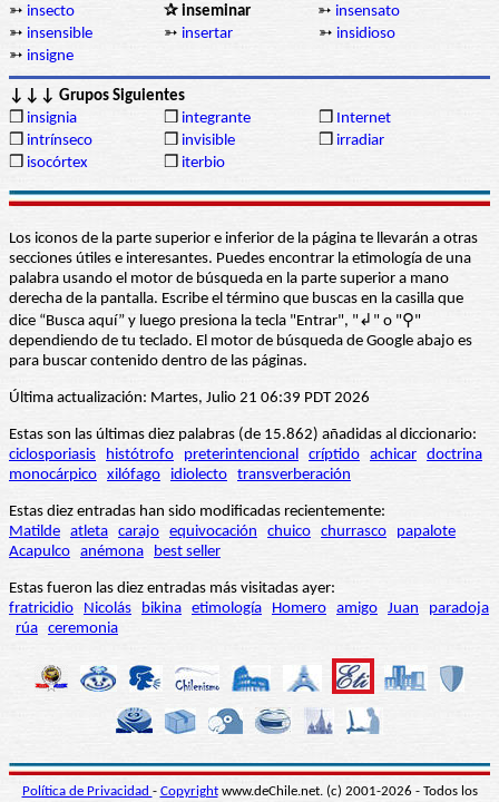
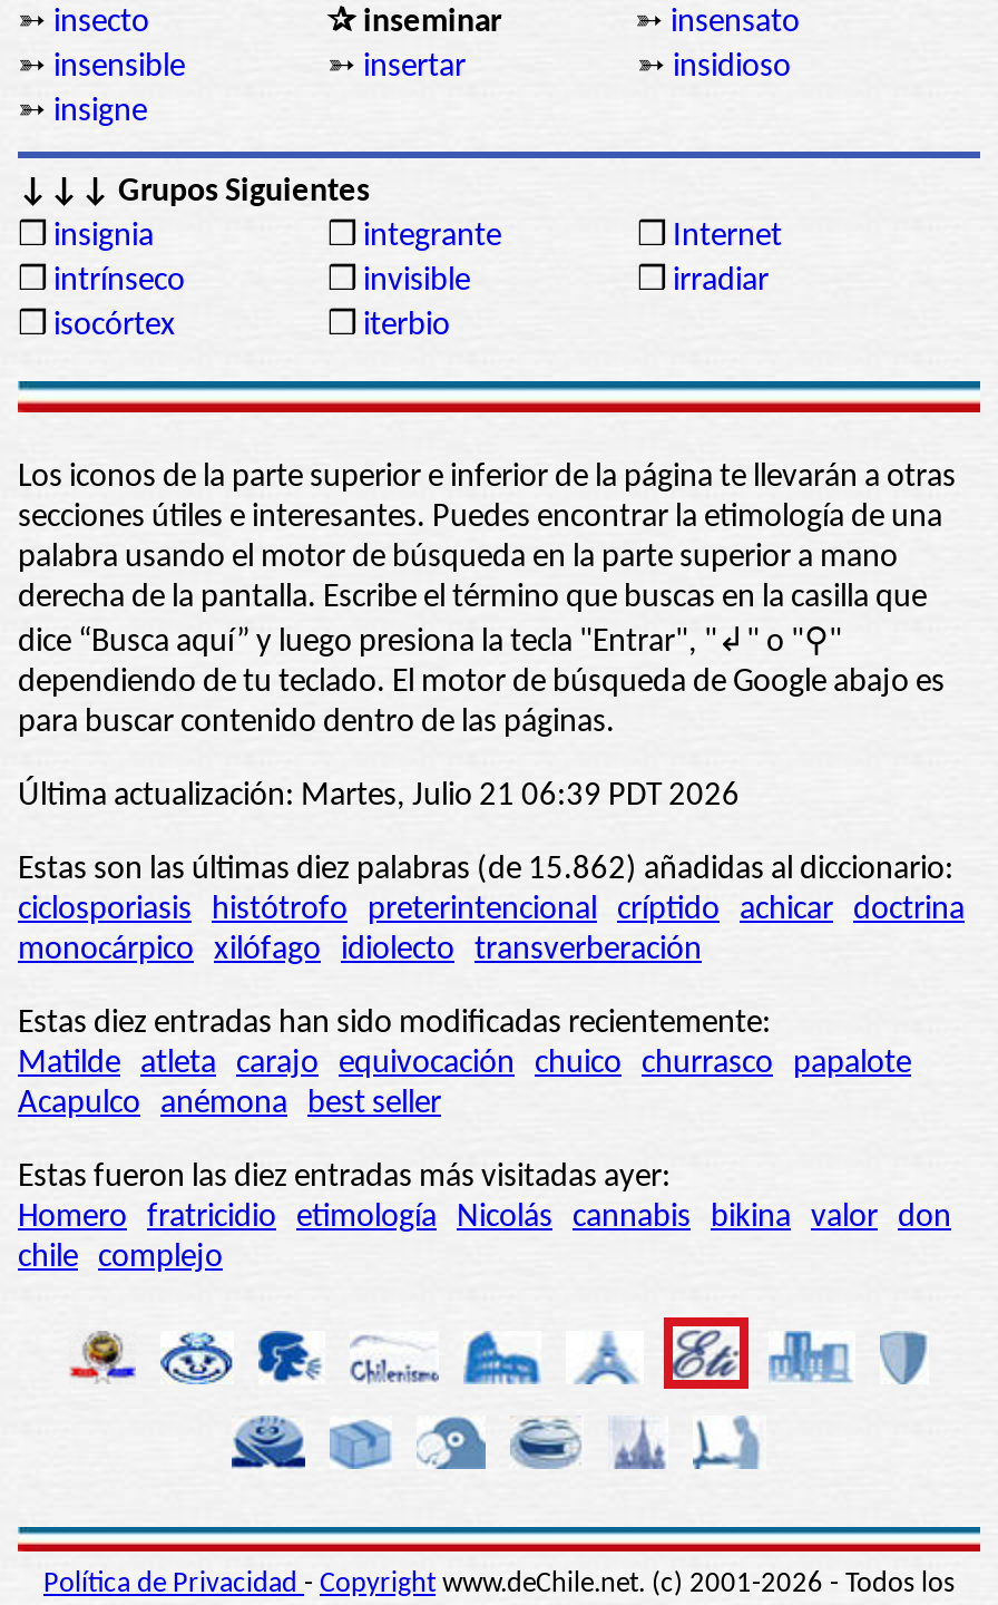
- fratricidio Nicolás bikina etimología Homero amigo Juan paradoja
- rúa ceremonia
+ Homero fratricidio etimología Nicolás cannabis bikina valor don
+ chile complejo
